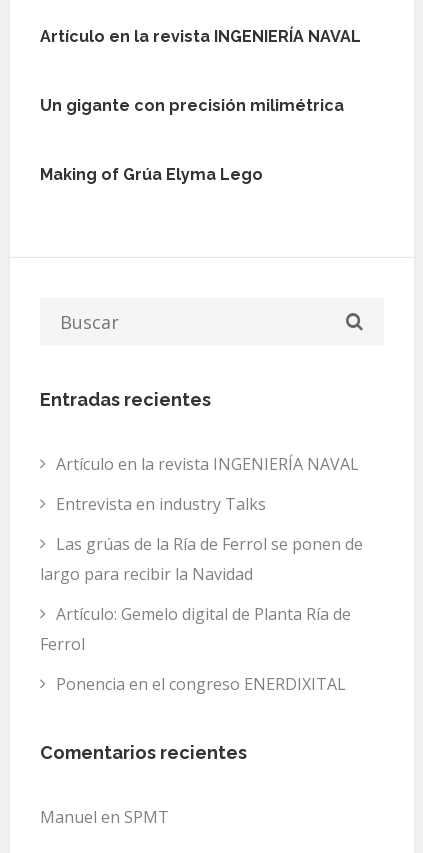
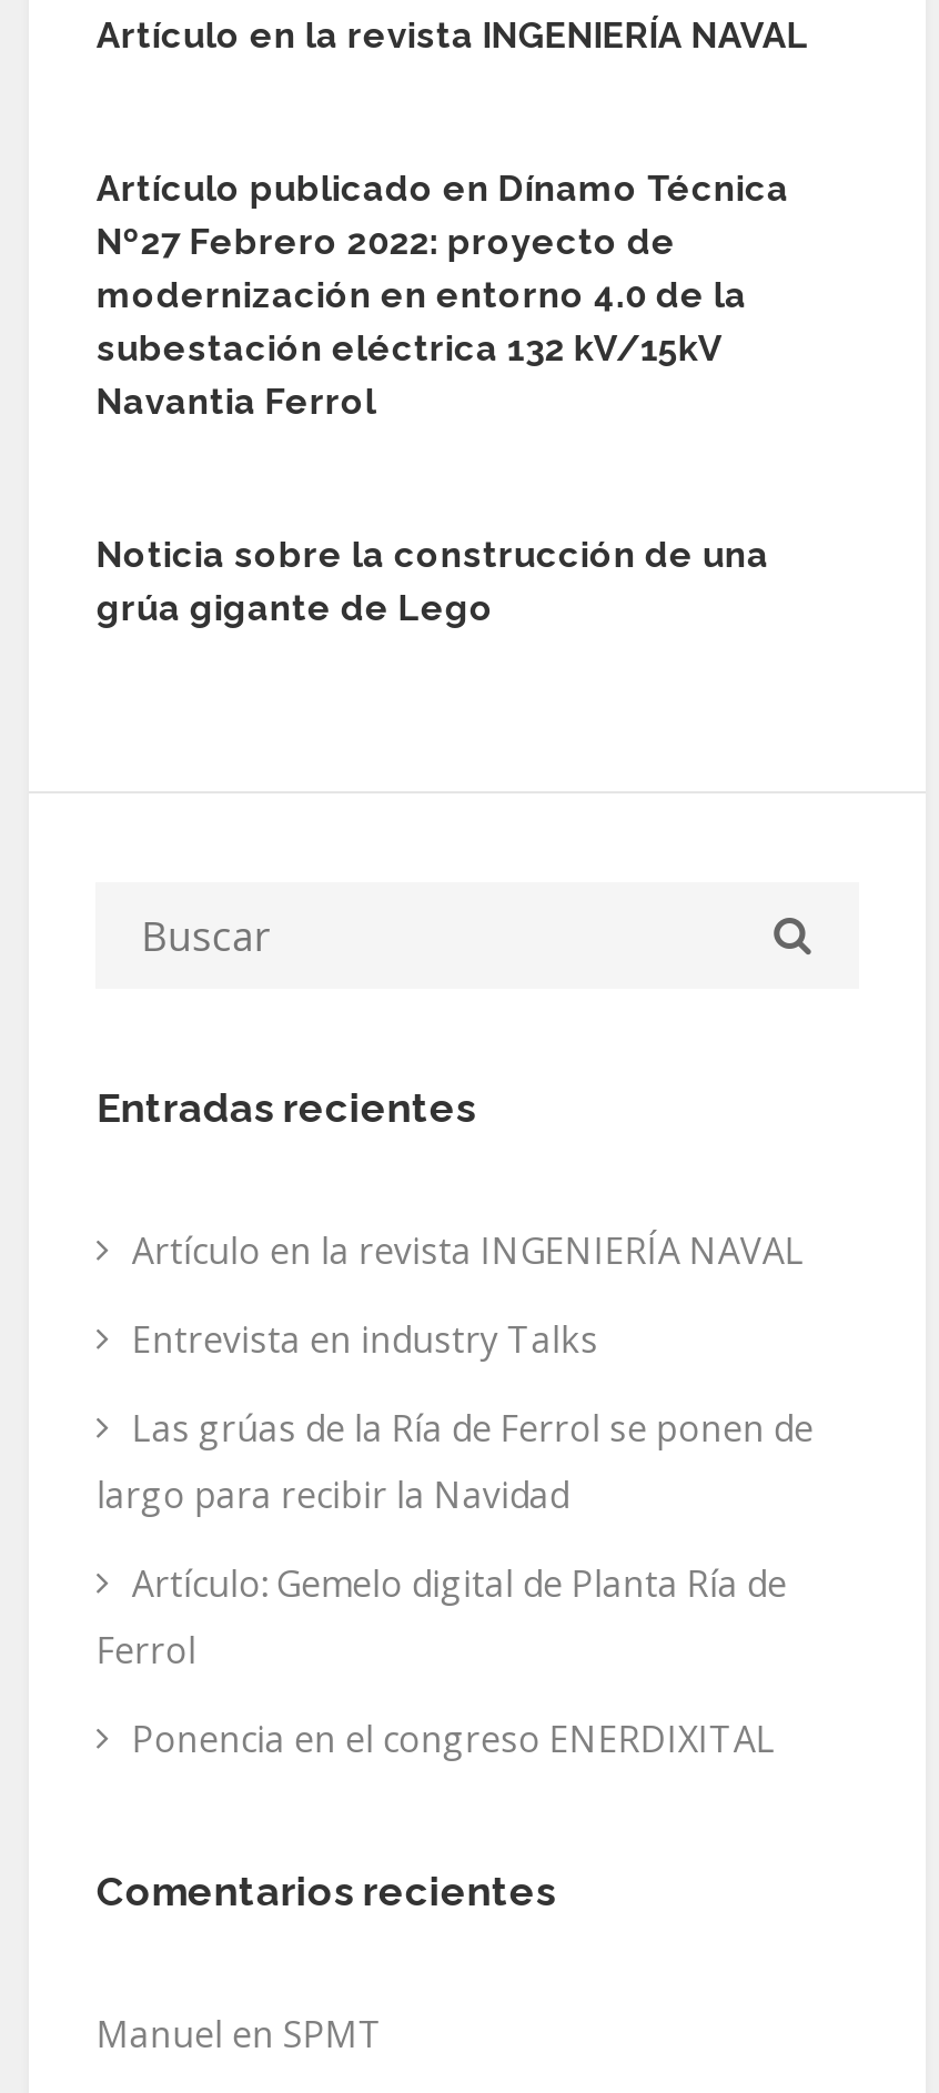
- Un gigante con precisión milimétrica
+ Artículo publicado en Dínamo Técnica
+ Nº27 Febrero 2022: proyecto de
+ modernización en entorno 4.0 de la
+ subestación eléctrica 132 kV/15kV
+ Navantia Ferrol

- Making of Grúa Elyma Lego
+ Noticia sobre la construcción de una
+ grúa gigante de Lego
